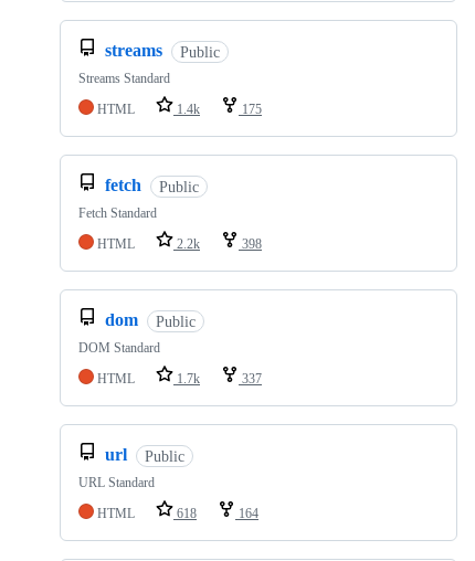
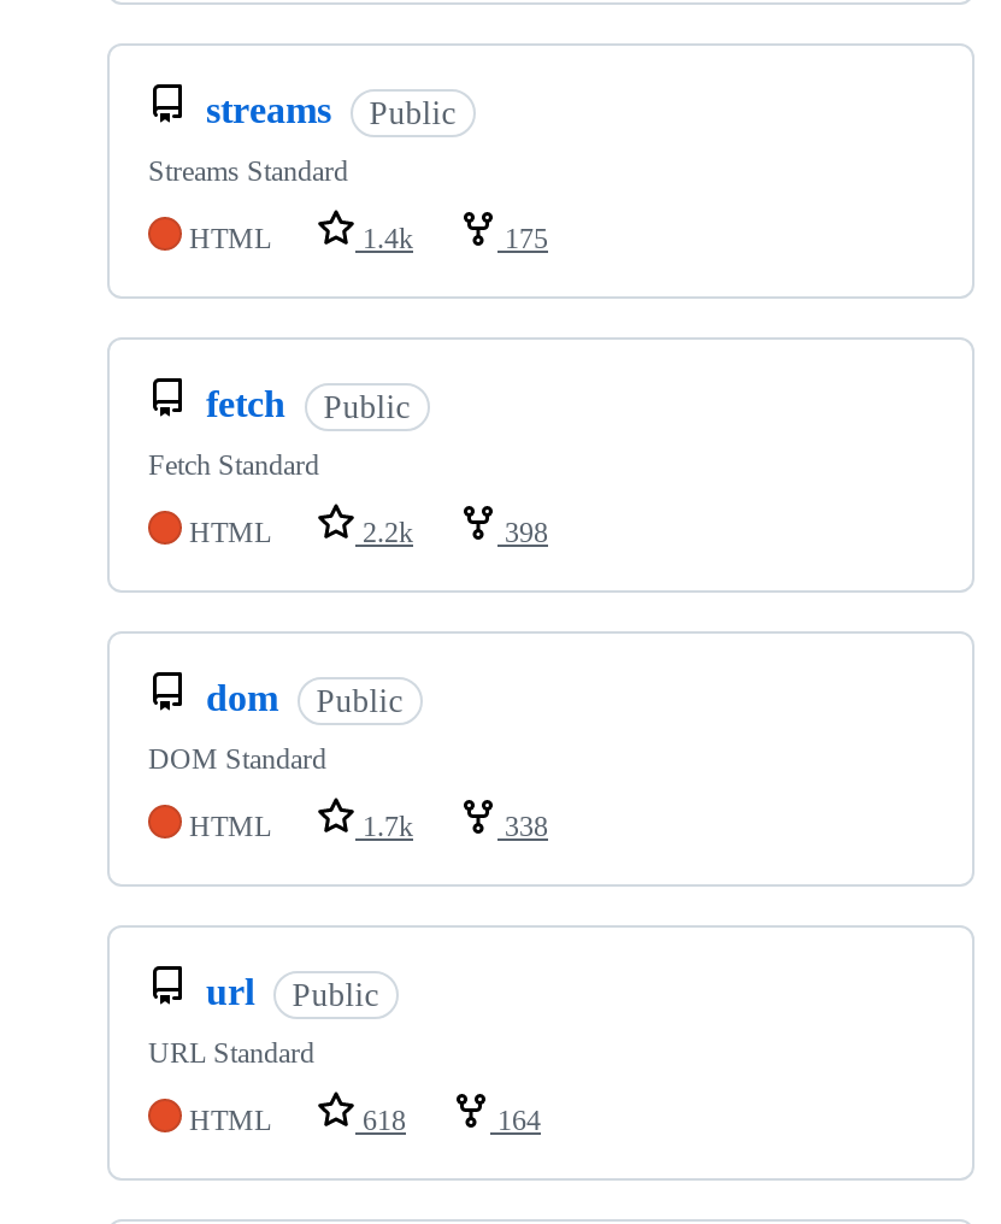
- 337
+ 338
